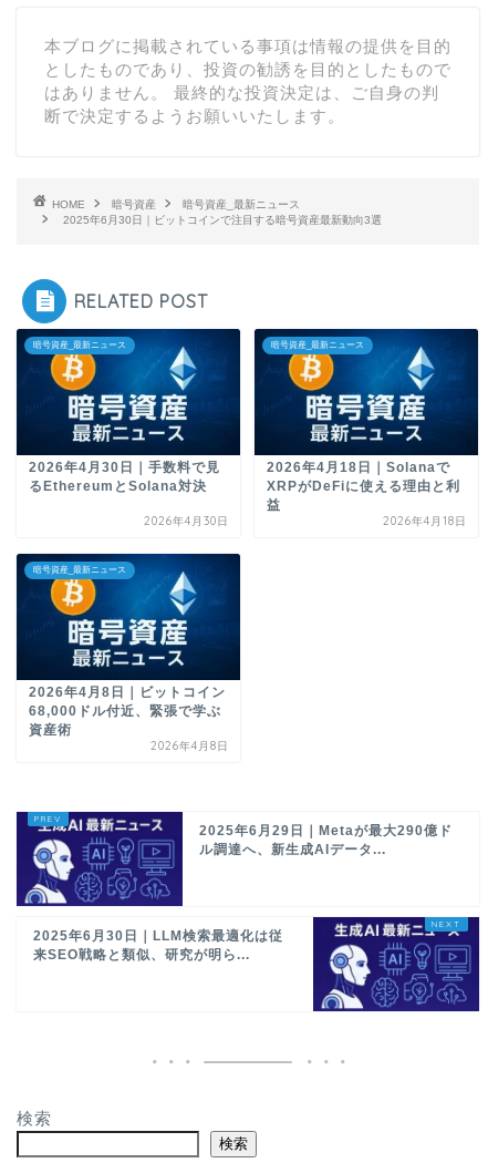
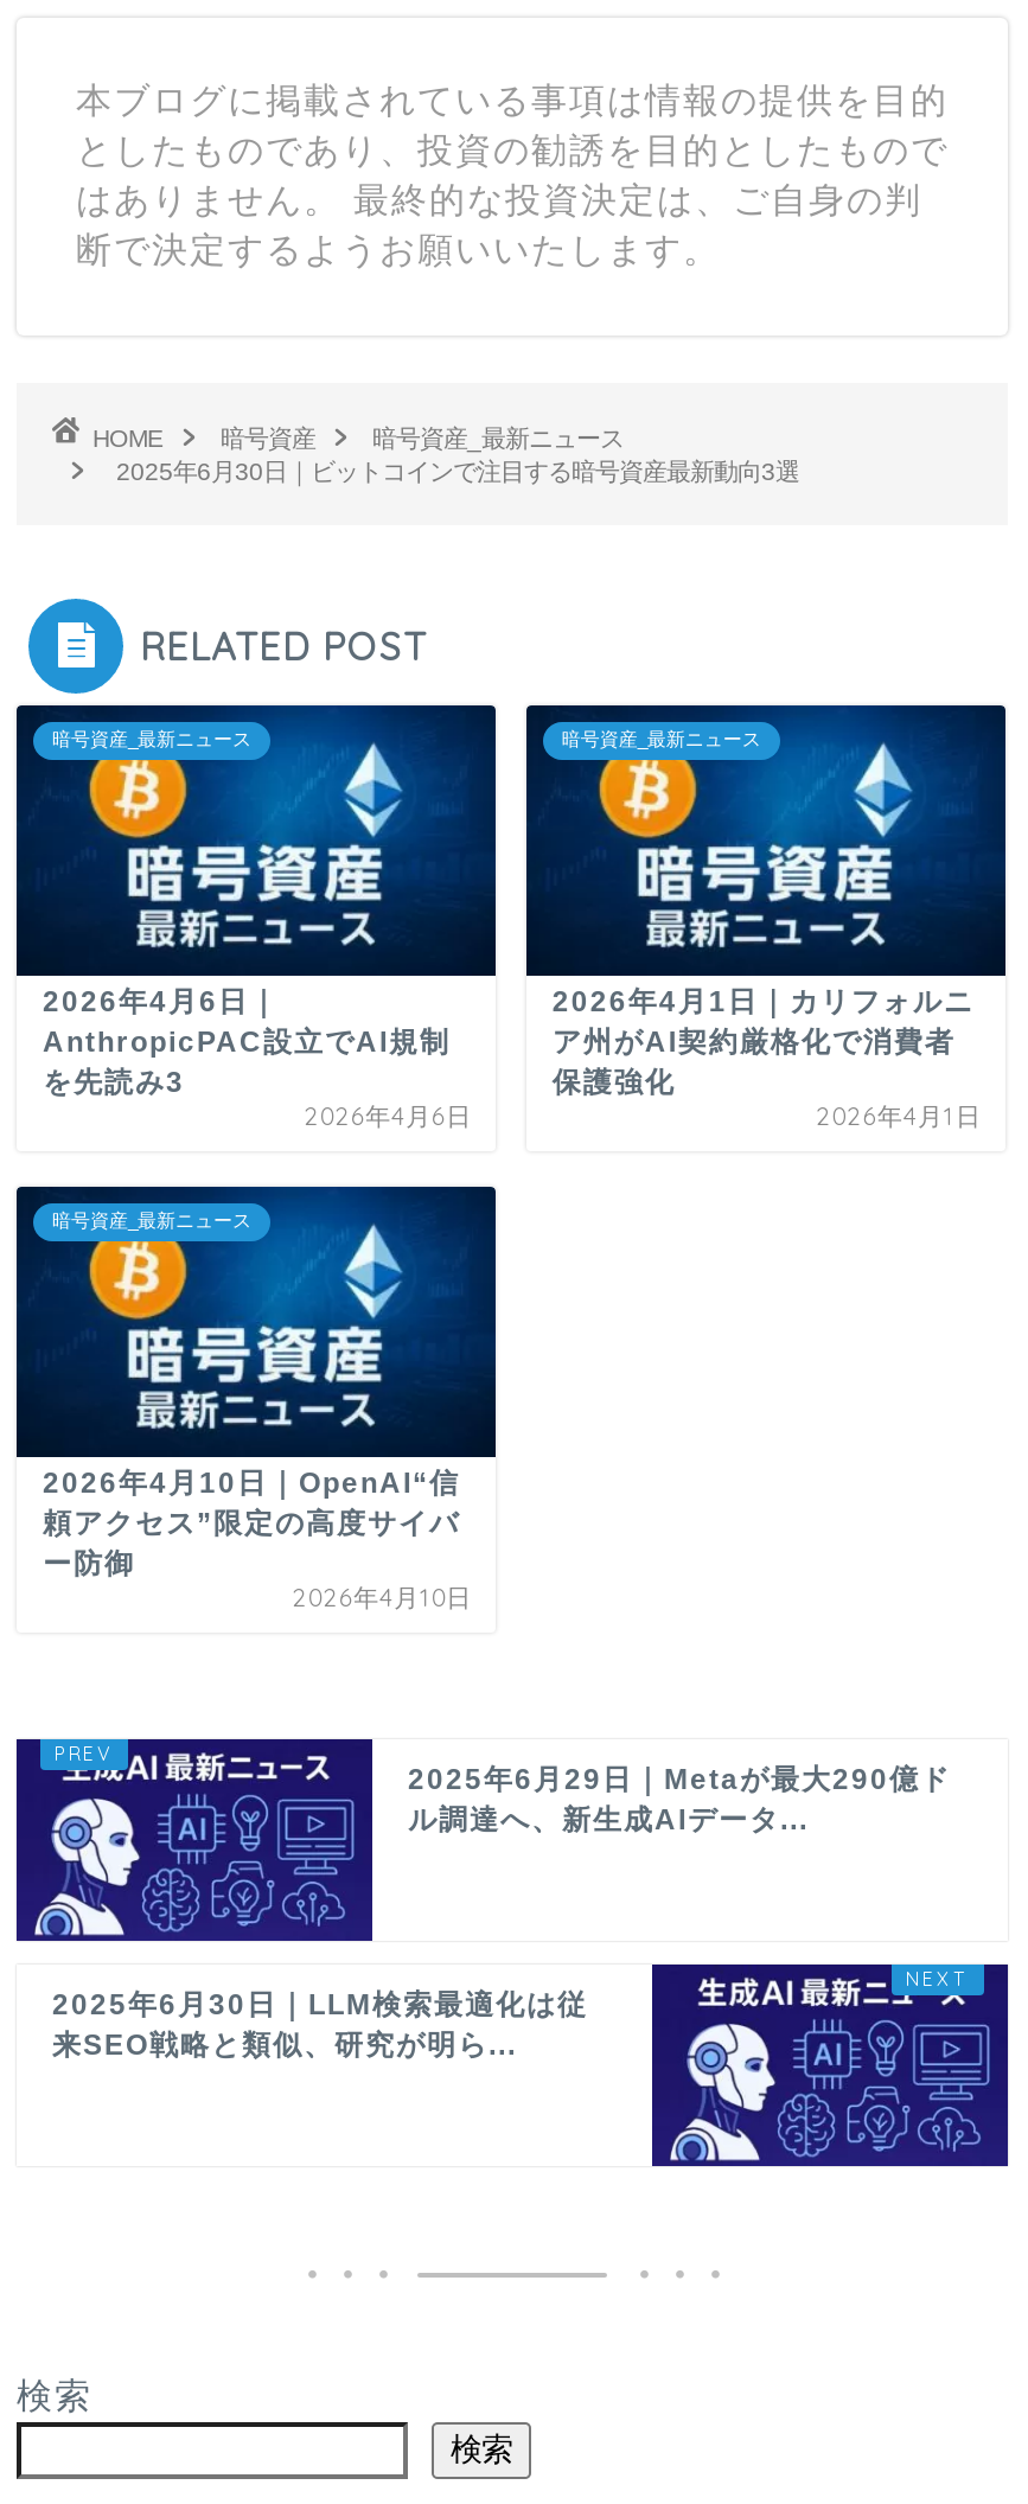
- 2026年4月30日｜手数料で見
- るEthereumとSolana対決
- 2026年4月30日
+ 2026年4月6日｜
+ AnthropicPAC設立でAI規制
+ を先読み3
+ 2026年4月6日

- 2026年4月18日｜Solanaで
- XRPがDeFiに使える理由と利
- 益
- 2026年4月18日
+ 2026年4月1日｜カリフォルニ
+ ア州がAI契約厳格化で消費者
+ 保護強化
+ 2026年4月1日

- 2026年4月8日｜ビットコイン
- 68,000ドル付近、緊張で学ぶ
- 資産術
- 2026年4月8日
+ 2026年4月10日｜OpenAI“信
+ 頼アクセス”限定の高度サイバ
+ ー防御
+ 2026年4月10日
